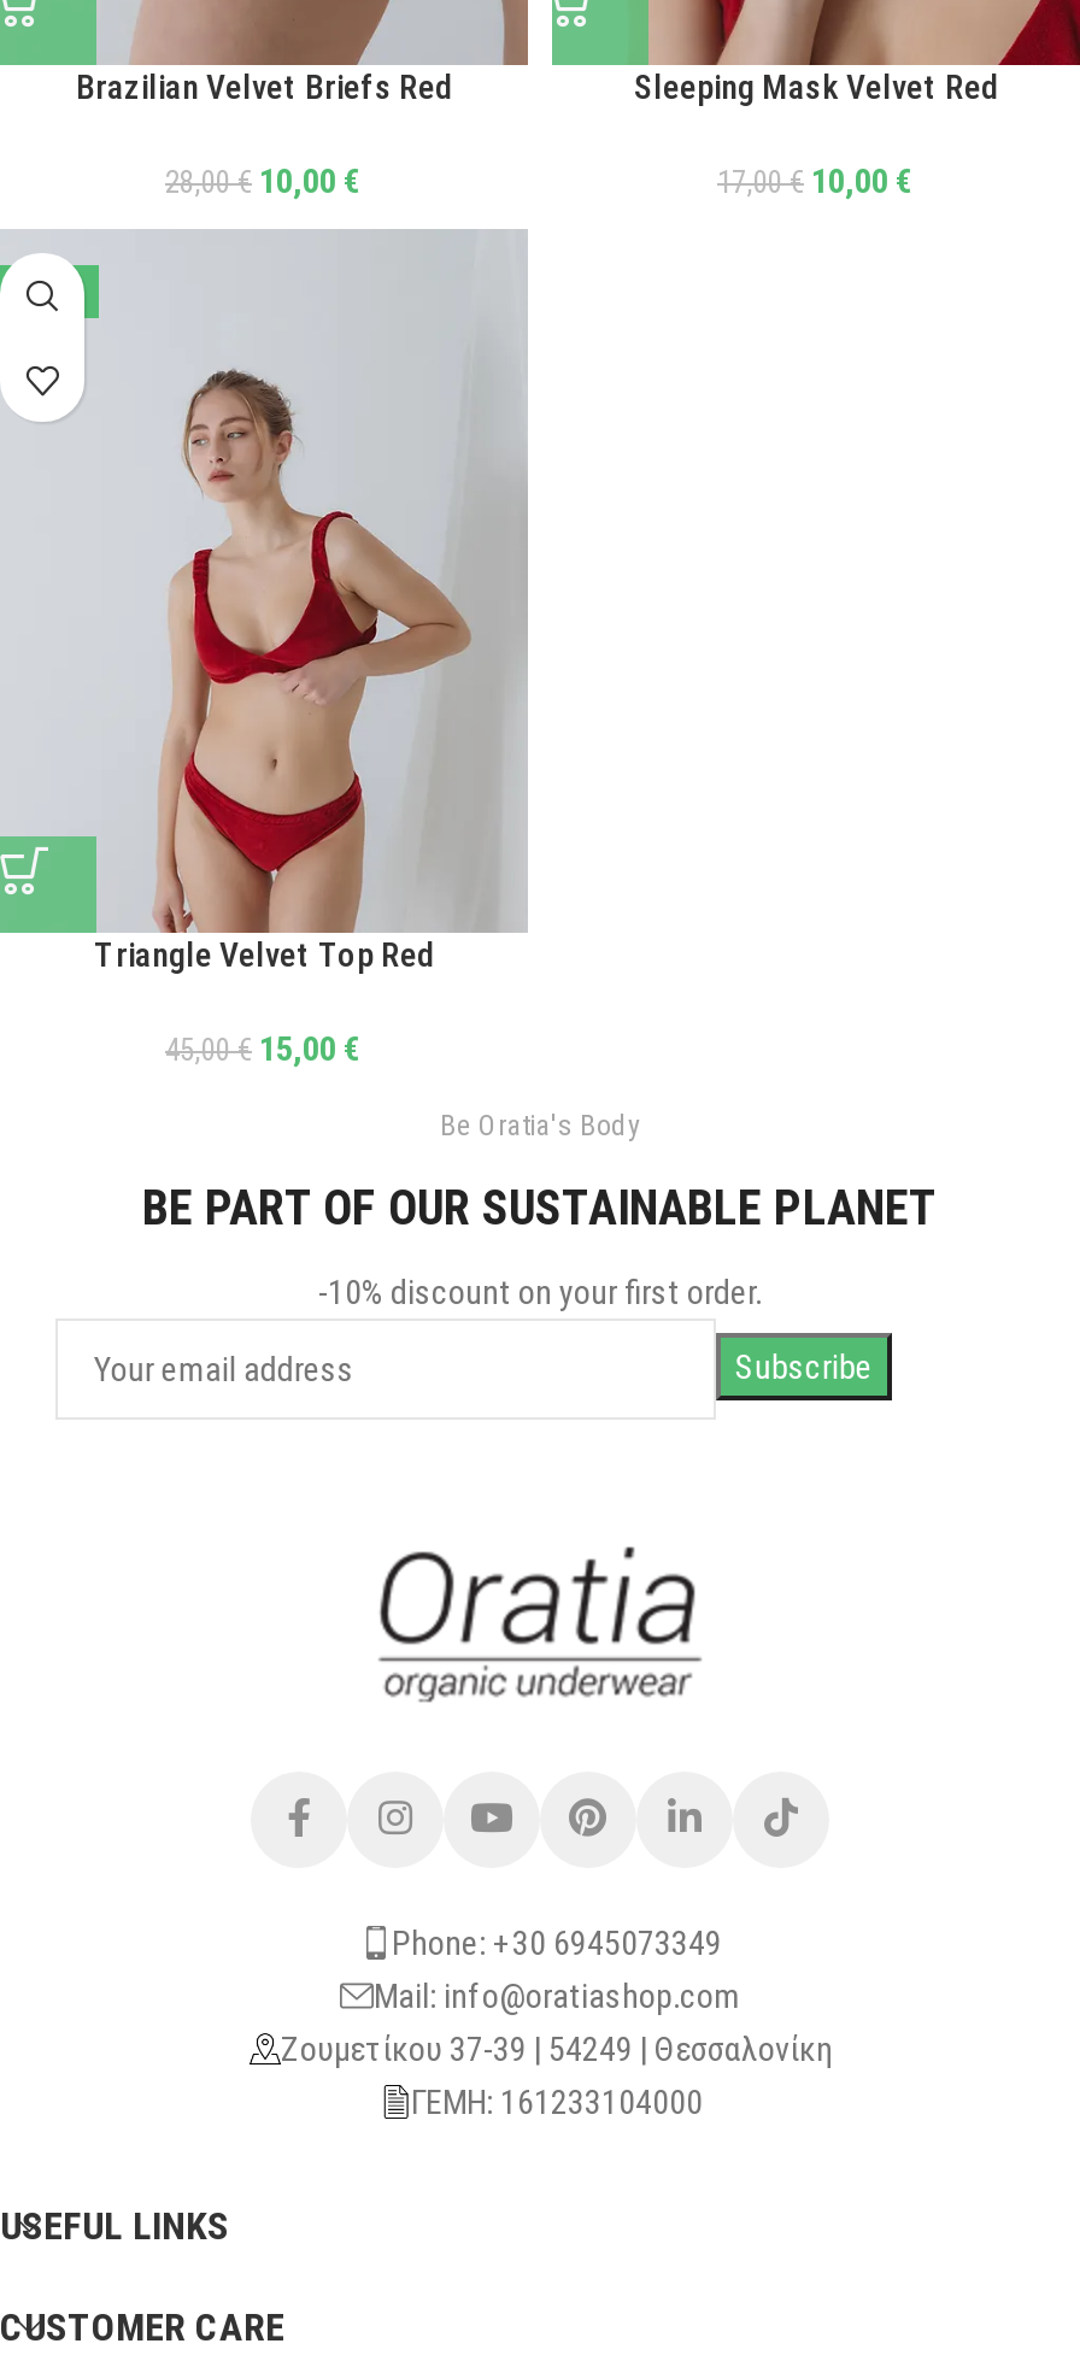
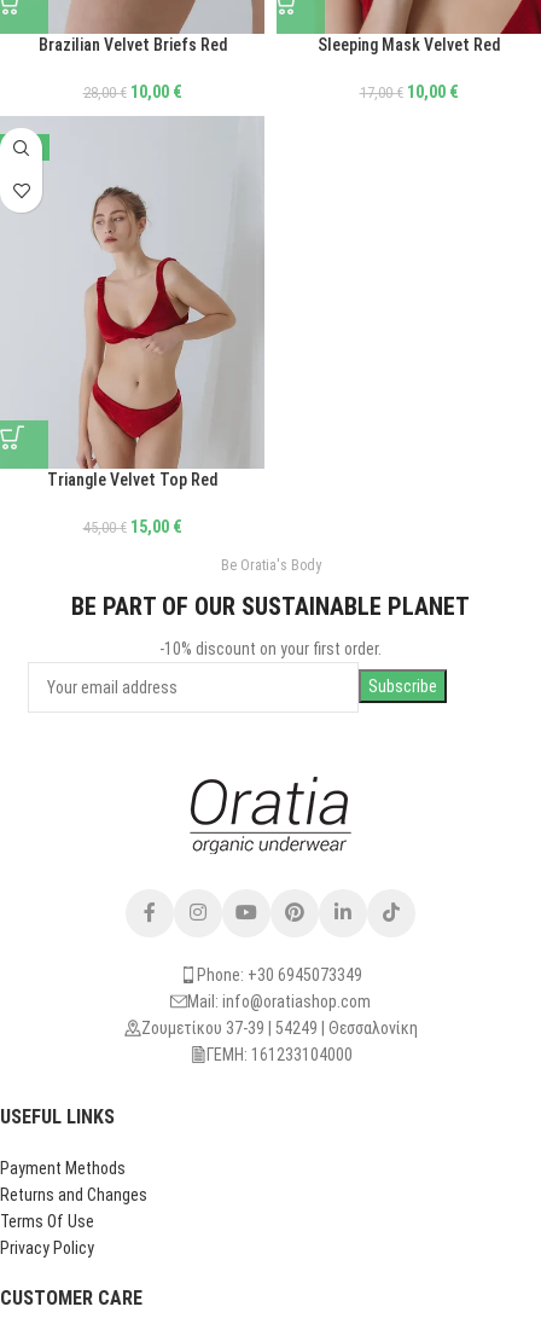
+ Payment Methods
+ Returns and Changes
+ Terms Of Use
+ Privacy Policy
